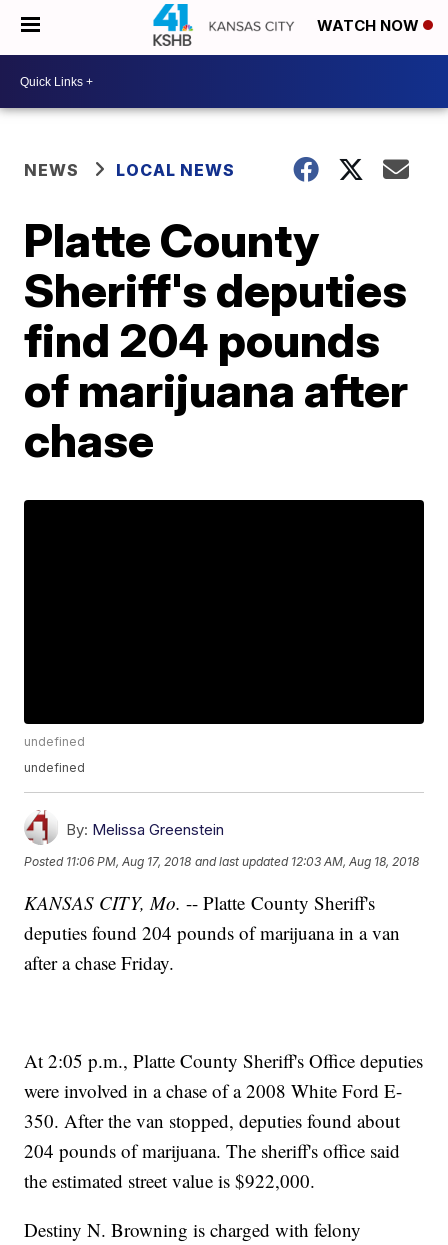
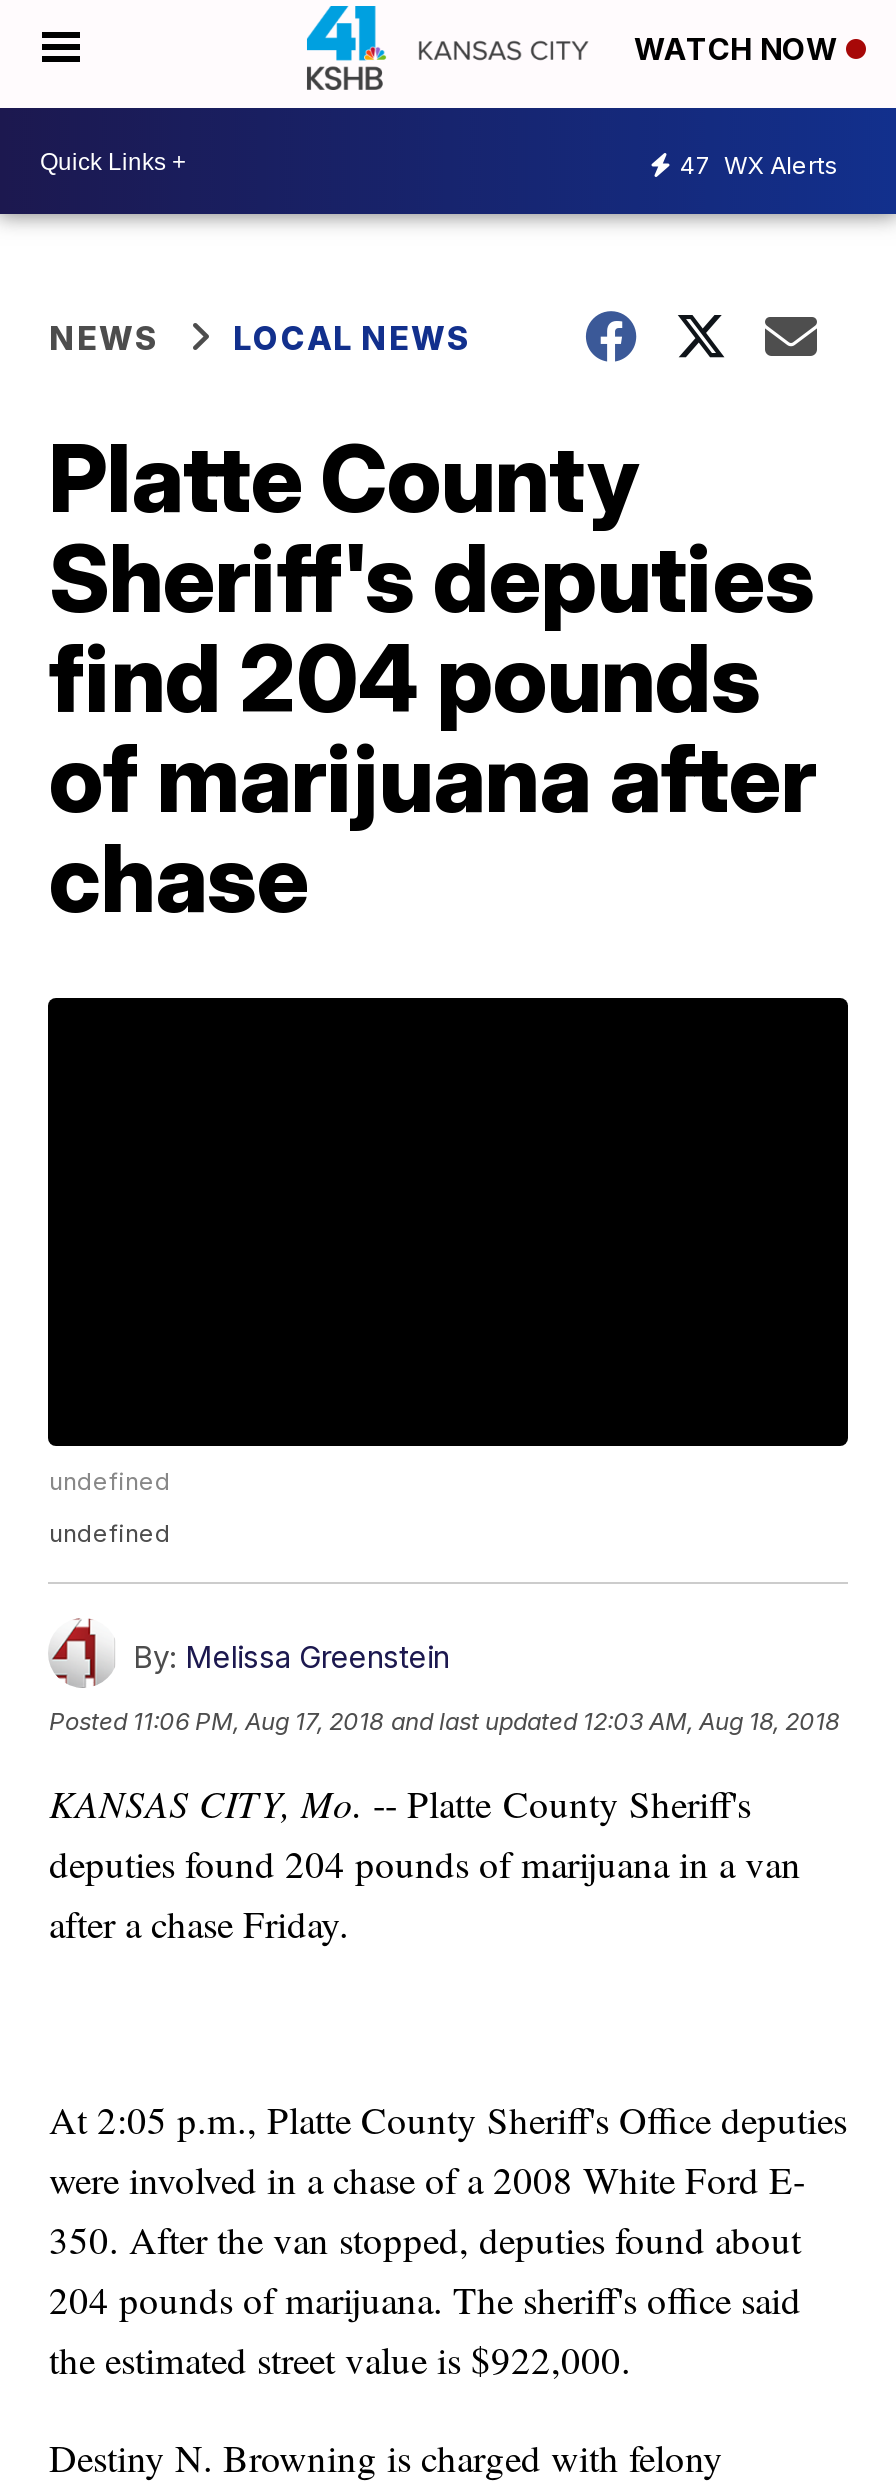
+ 47 WX Alerts
